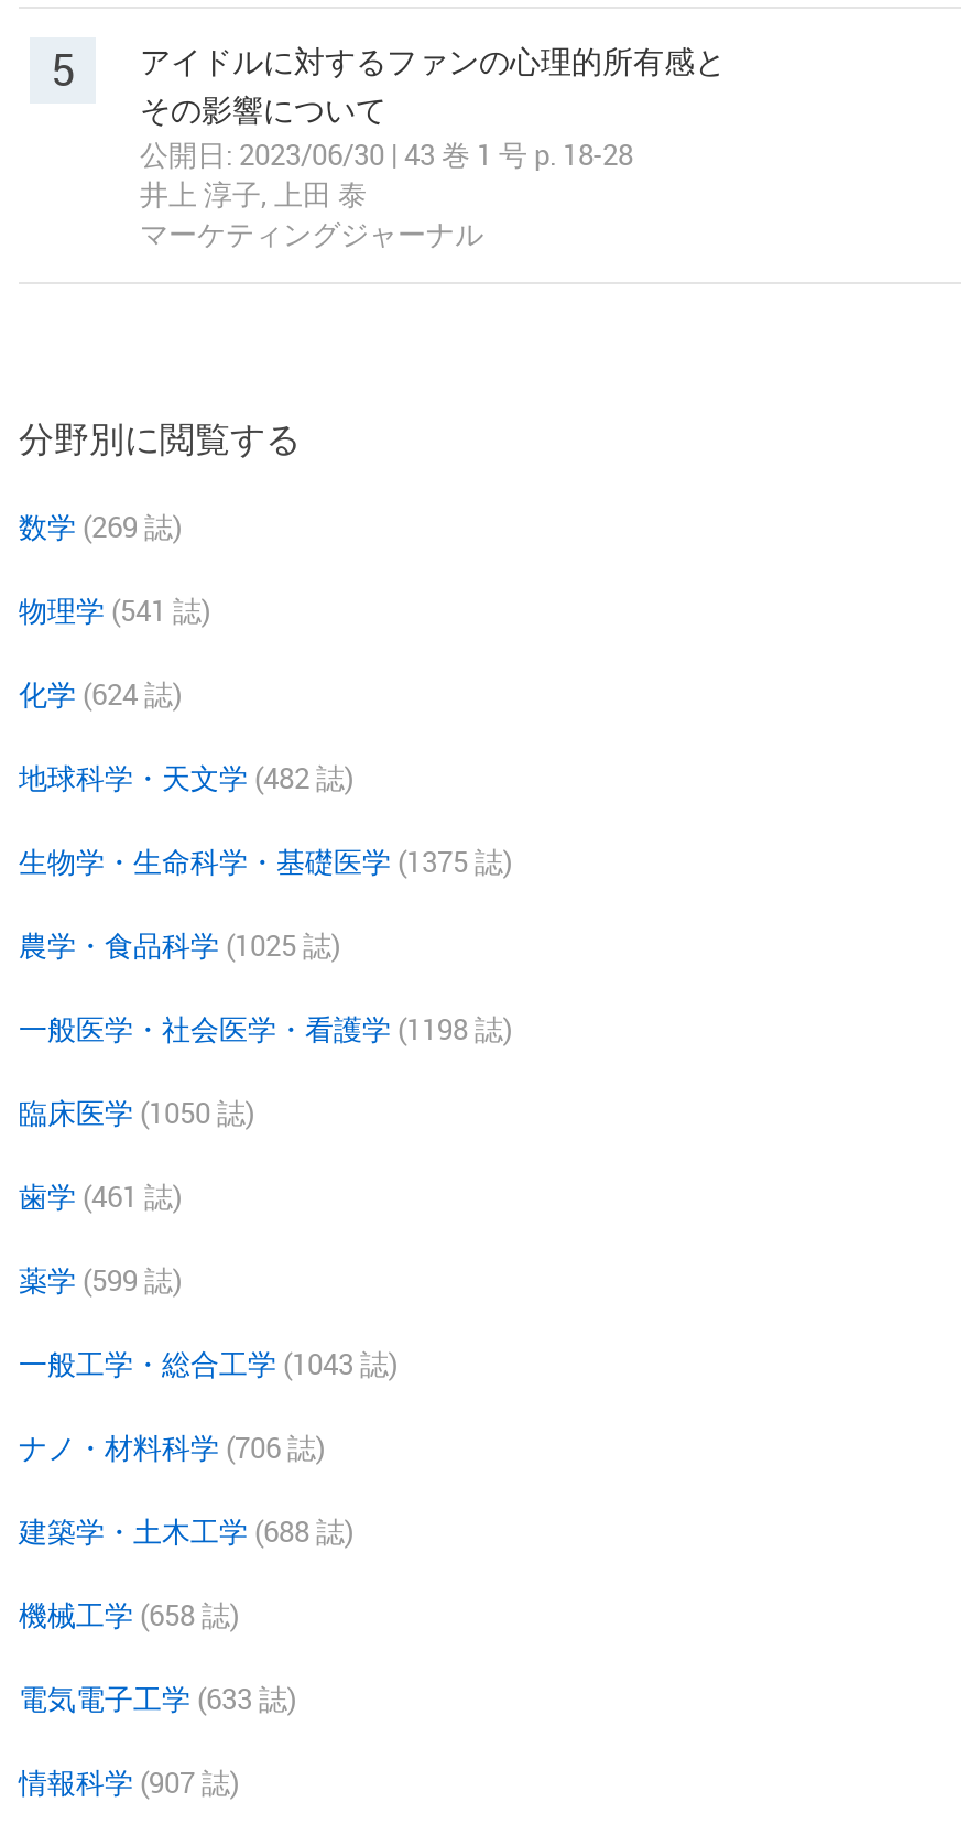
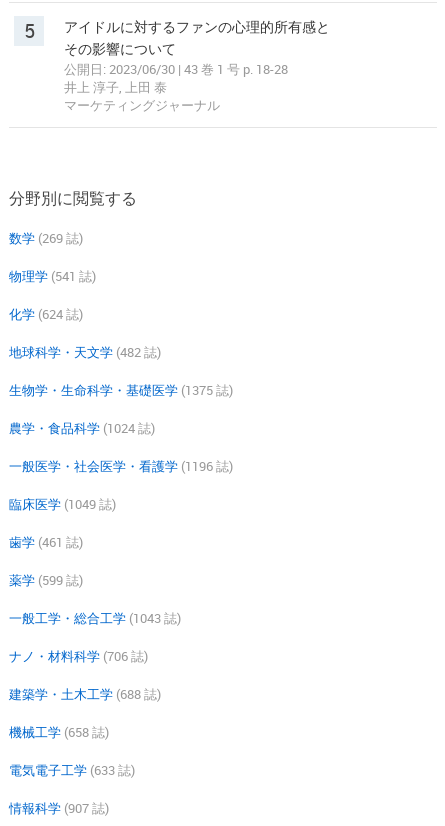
- 農学・食品科学 (1025 誌)
+ 農学・食品科学 (1024 誌)

- 一般医学・社会医学・看護学 (1198 誌)
+ 一般医学・社会医学・看護学 (1196 誌)

- 臨床医学 (1050 誌)
+ 臨床医学 (1049 誌)
